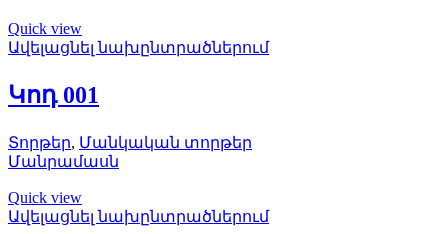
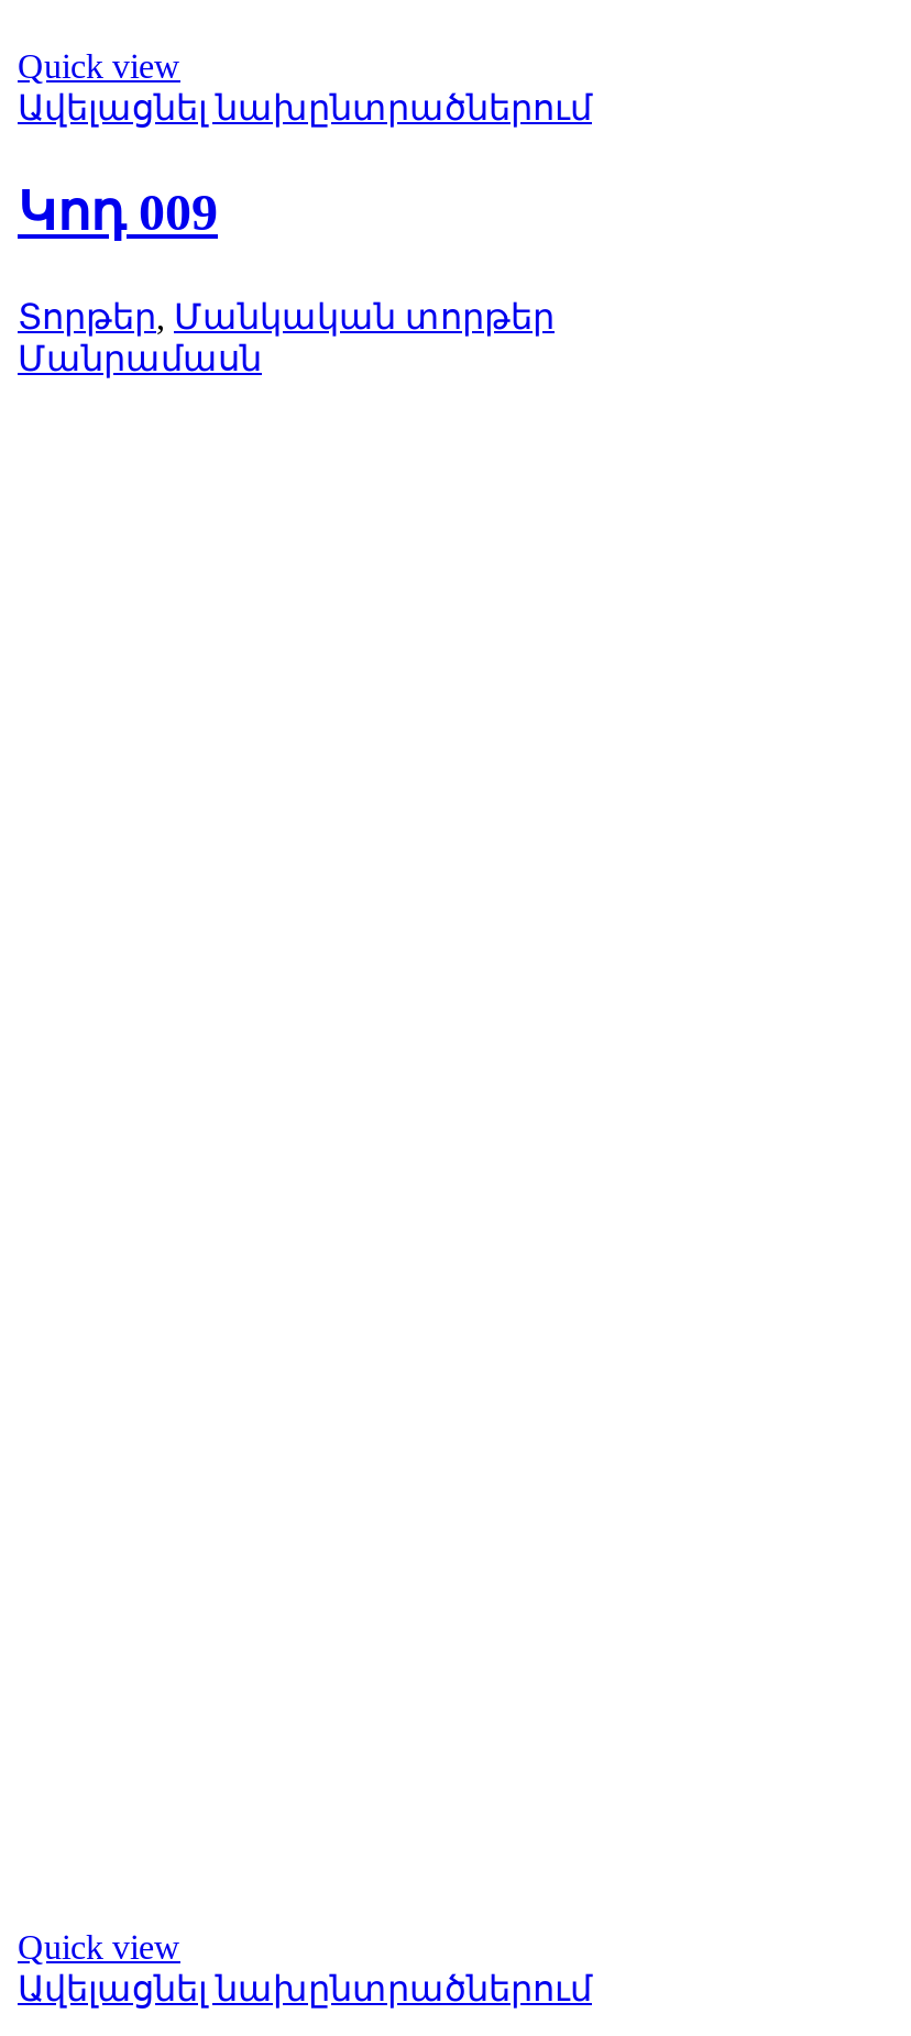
- Կոդ 001
+ Կոդ 009
